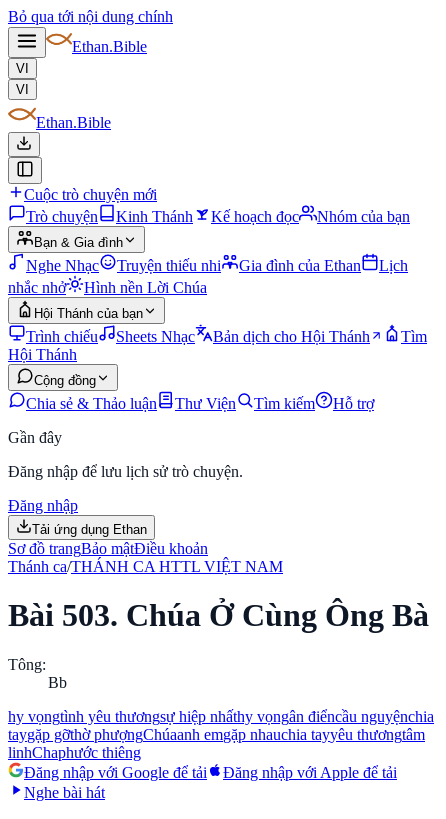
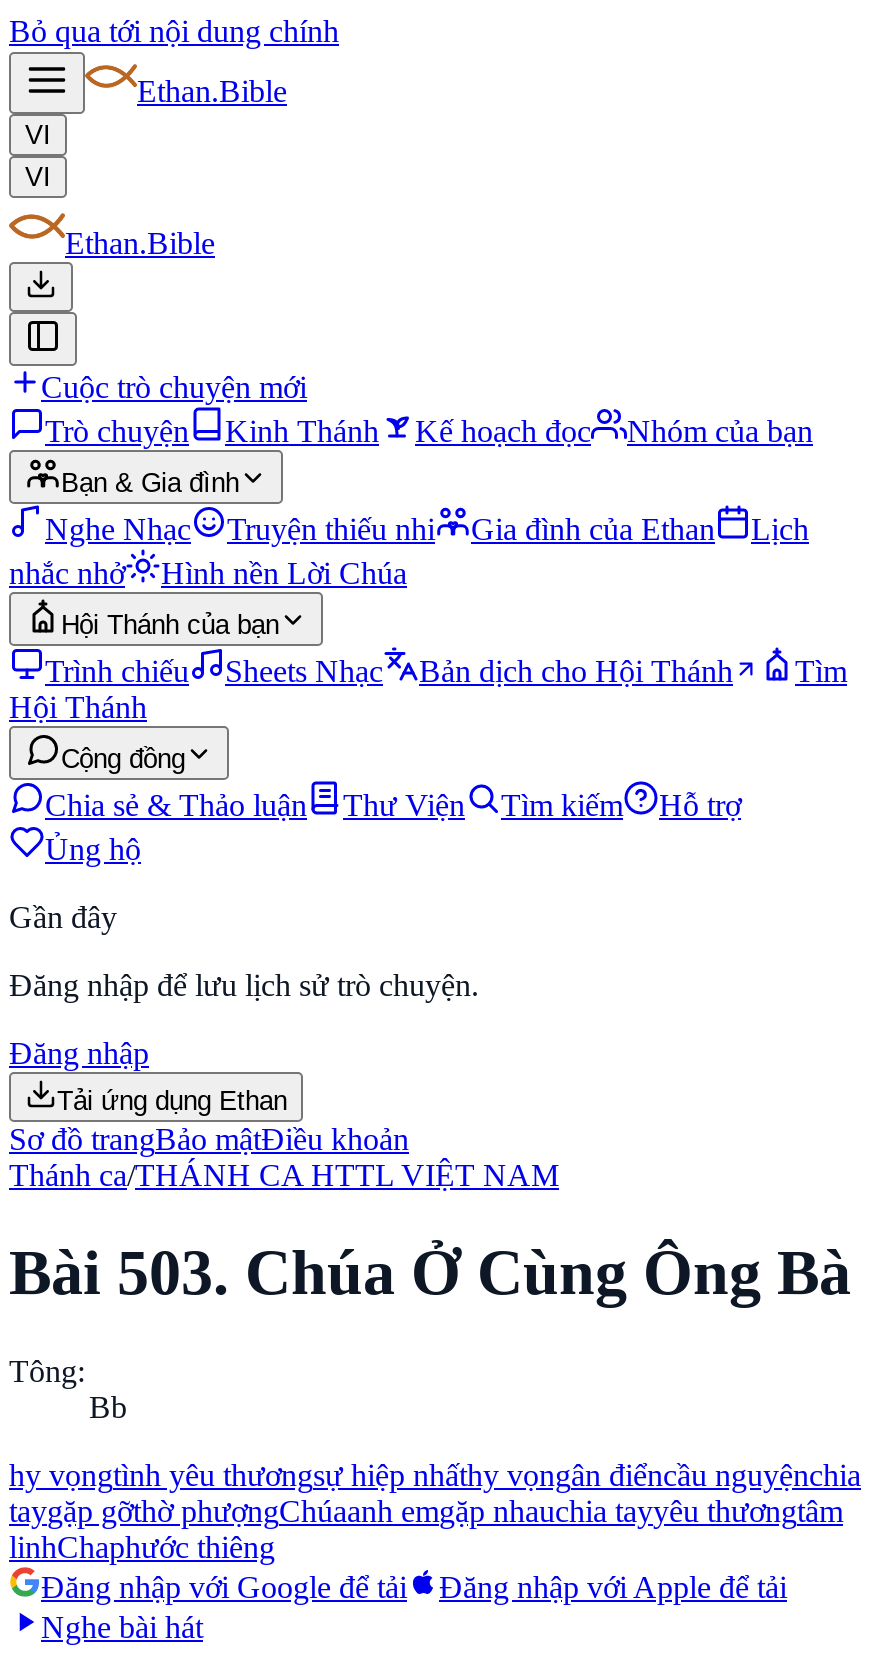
+ Ủng hộ
